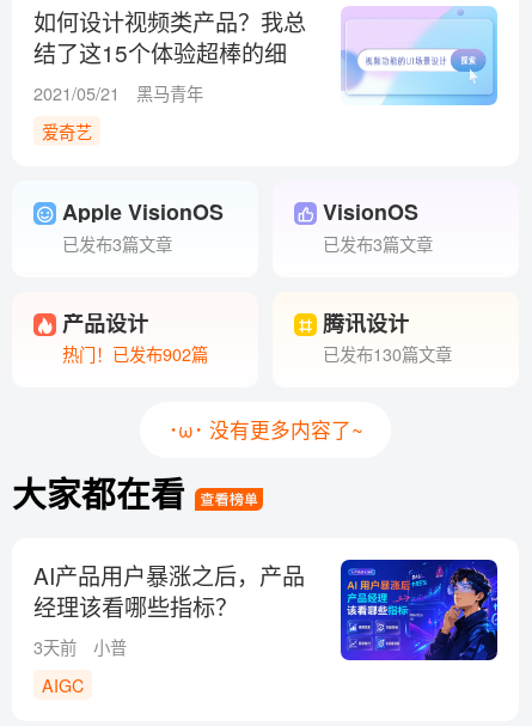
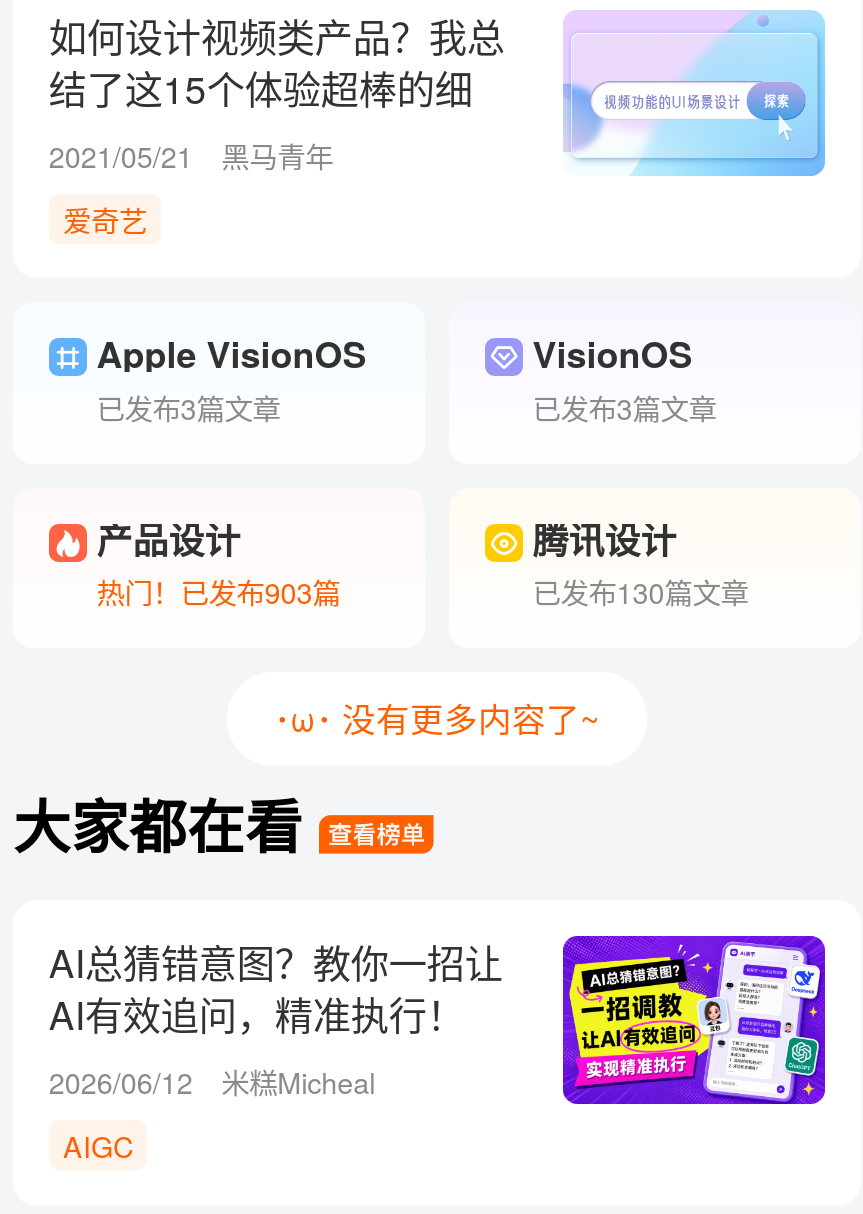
- 热门！已发布902篇
+ 热门！已发布903篇

- [image]
- AI产品用户暴涨之后，产品
- 经理该看哪些指标？
- 3天前
- 小普
+ [image]
+ AI总猜错意图？教你一招让
+ AI有效追问，精准执行！
+ 2026/06/12
+ 米糕Micheal
